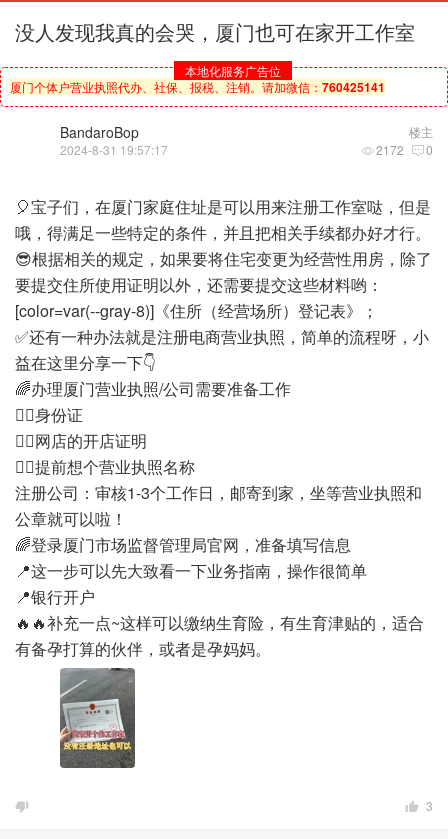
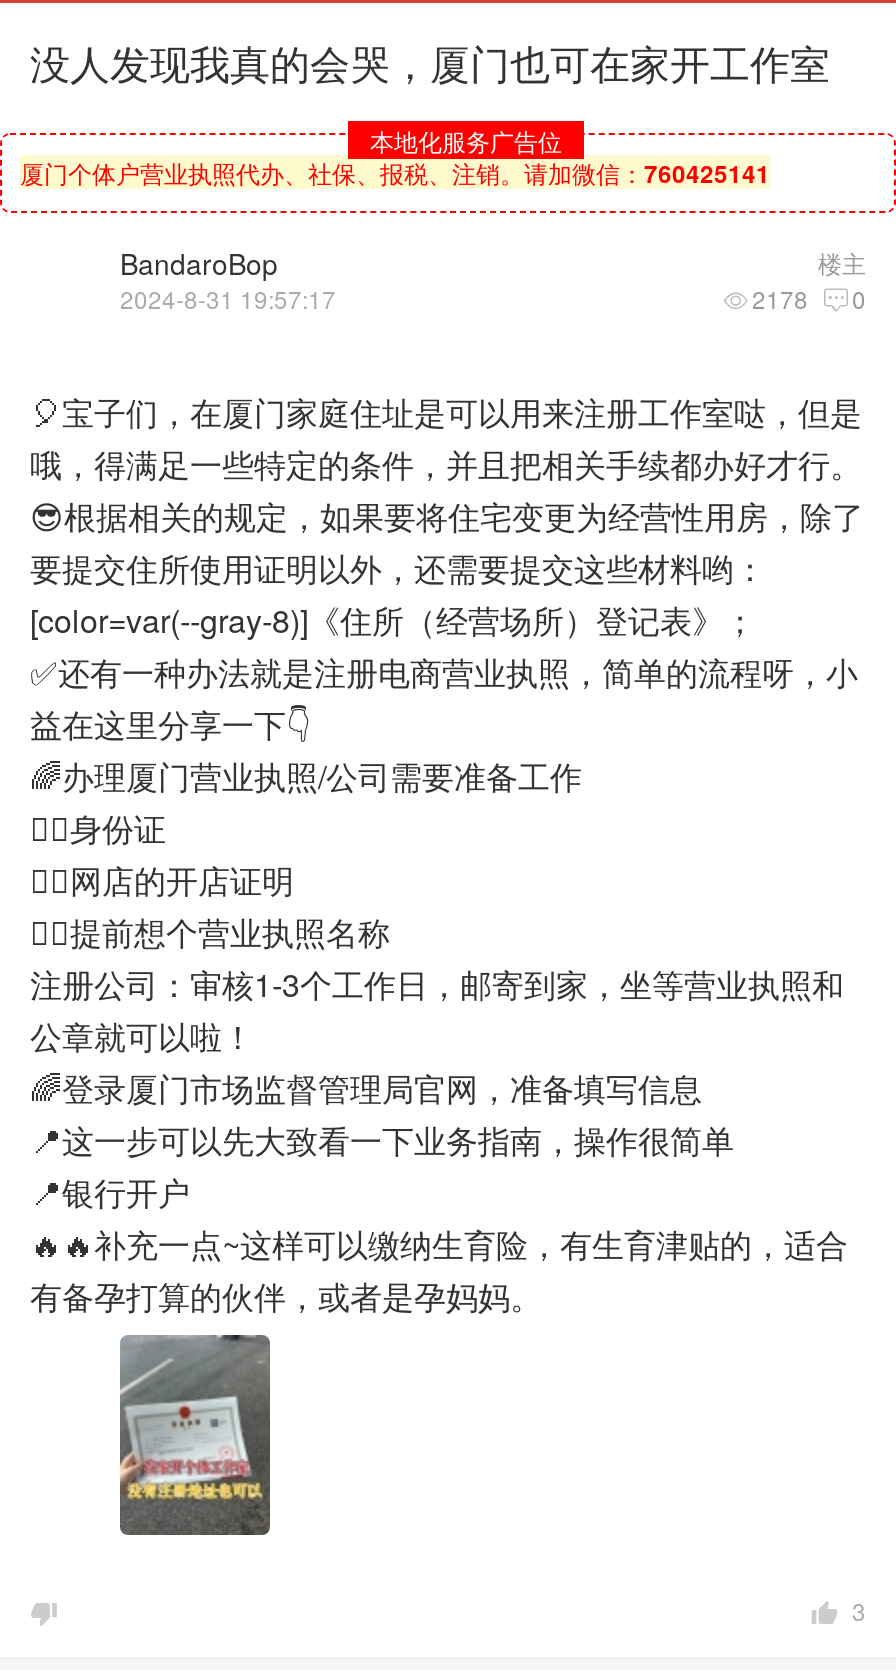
- 2172 0
+ 2178 0
